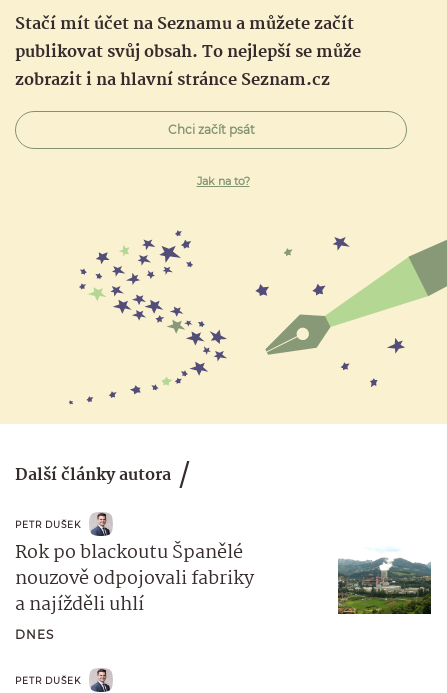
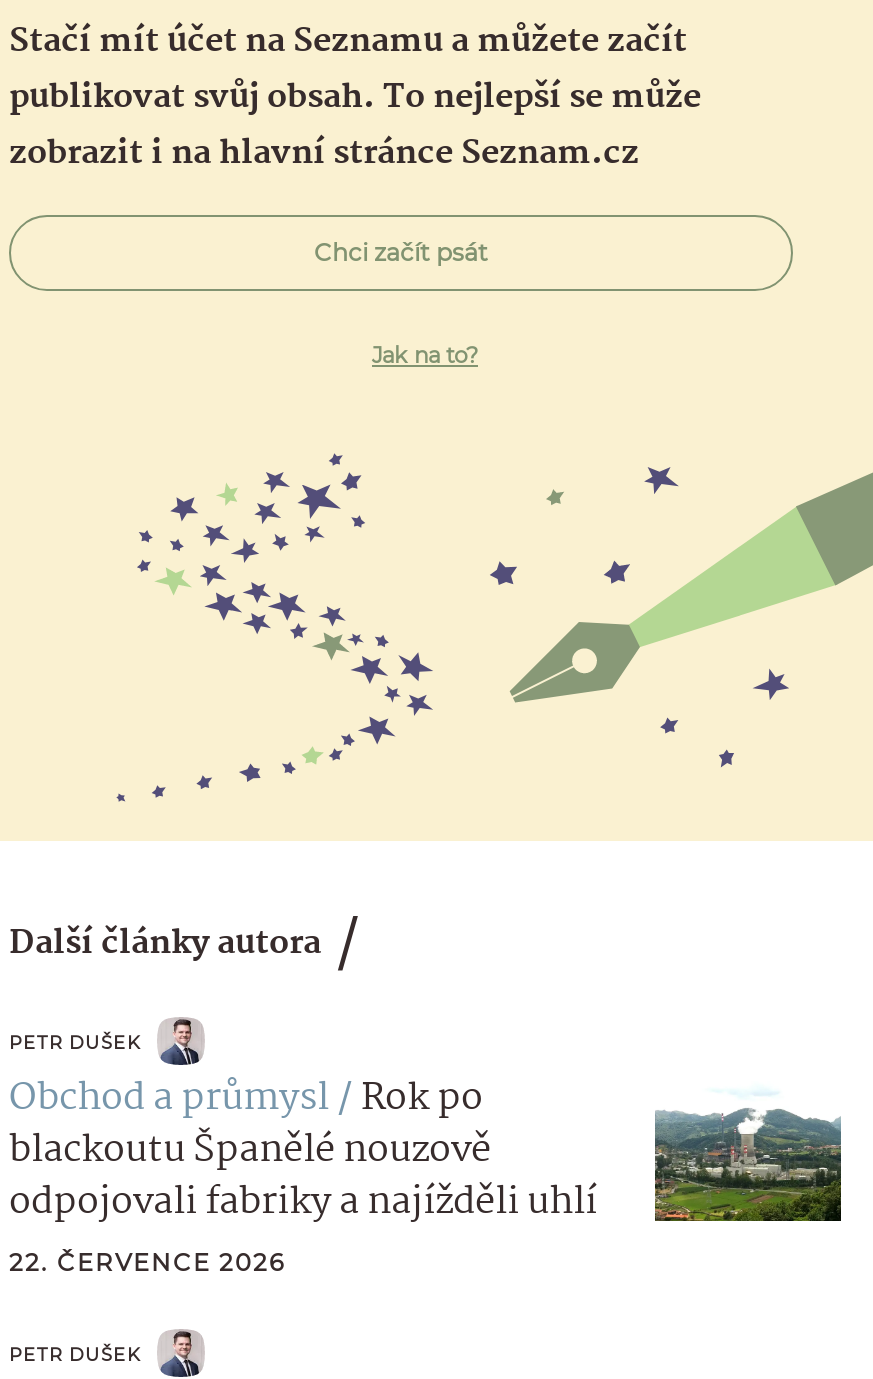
- Rok po blackoutu Španělé
- nouzově odpojovali fabriky
- a najížděli uhlí
- DNES
+ Obchod a průmysl Rok po
+ blackoutu Španělé nouzově
+ odpojovali fabriky a najížděli uhlí
+ 22. ČERVENCE 2026
